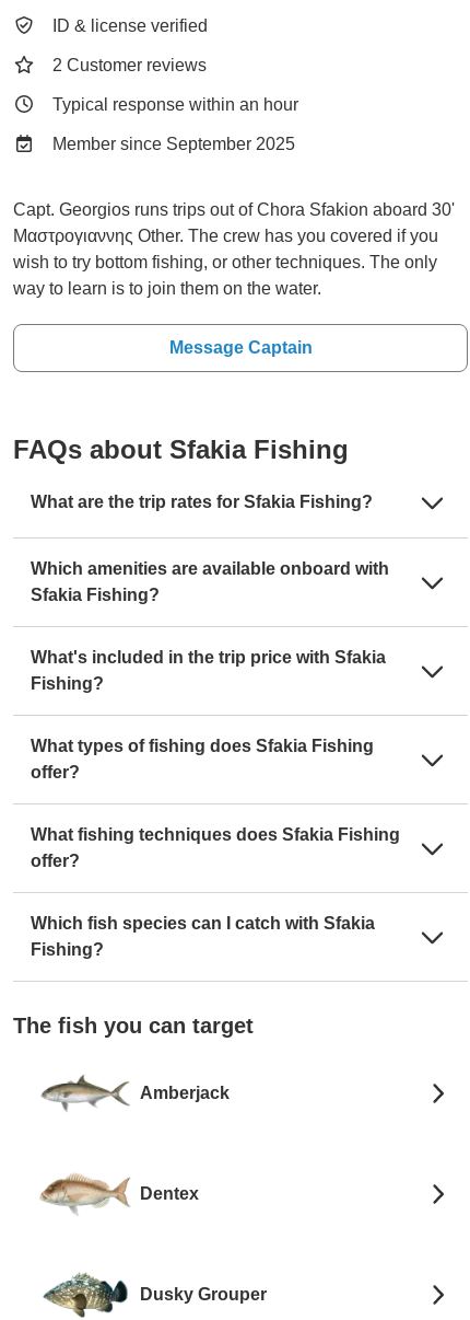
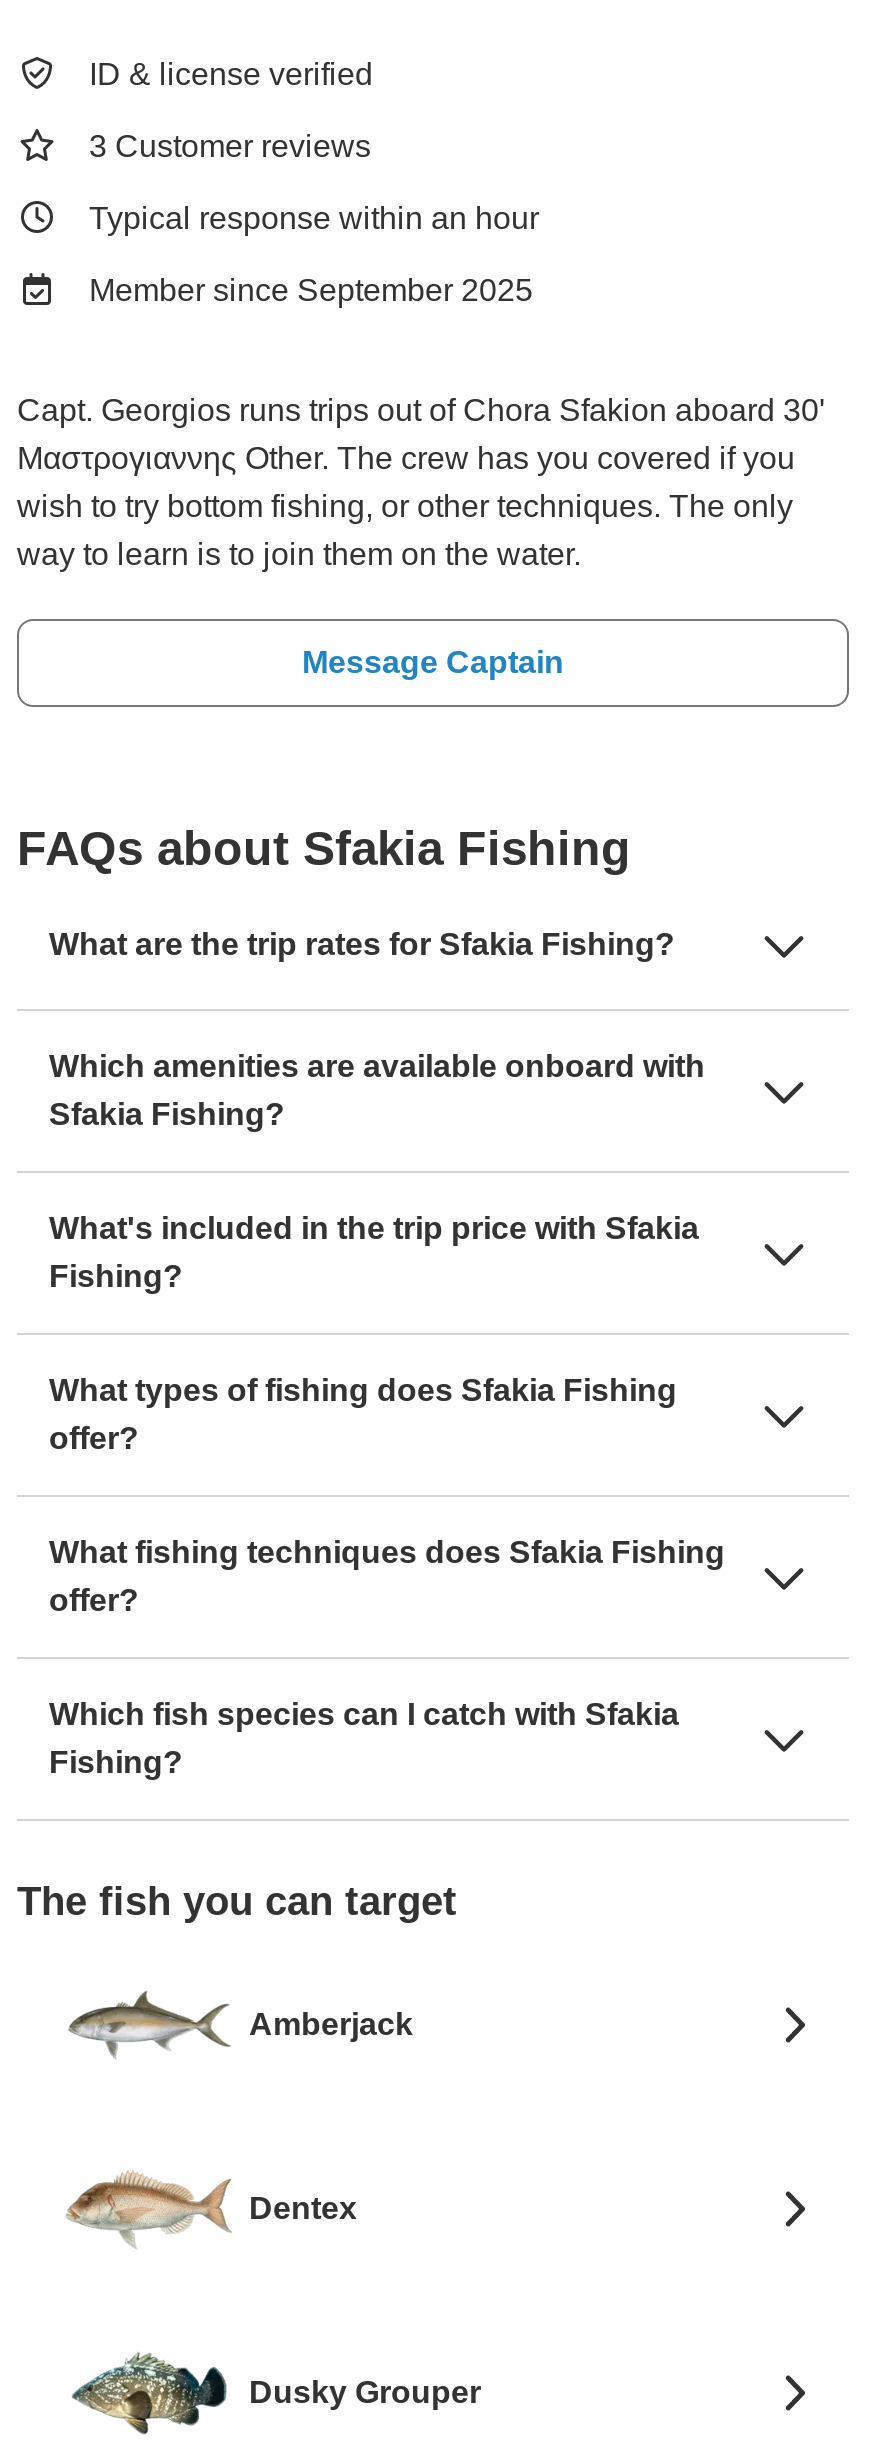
- 2 Customer reviews
+ 3 Customer reviews
